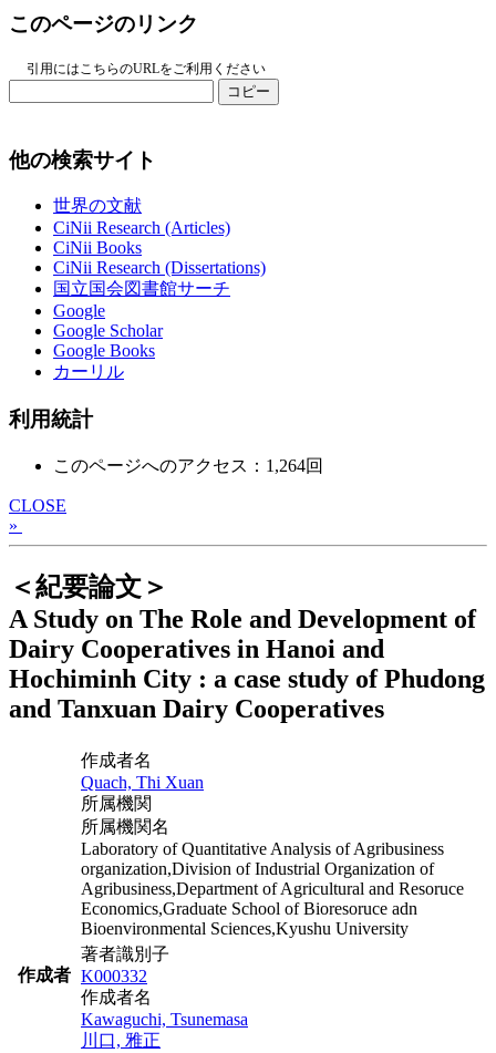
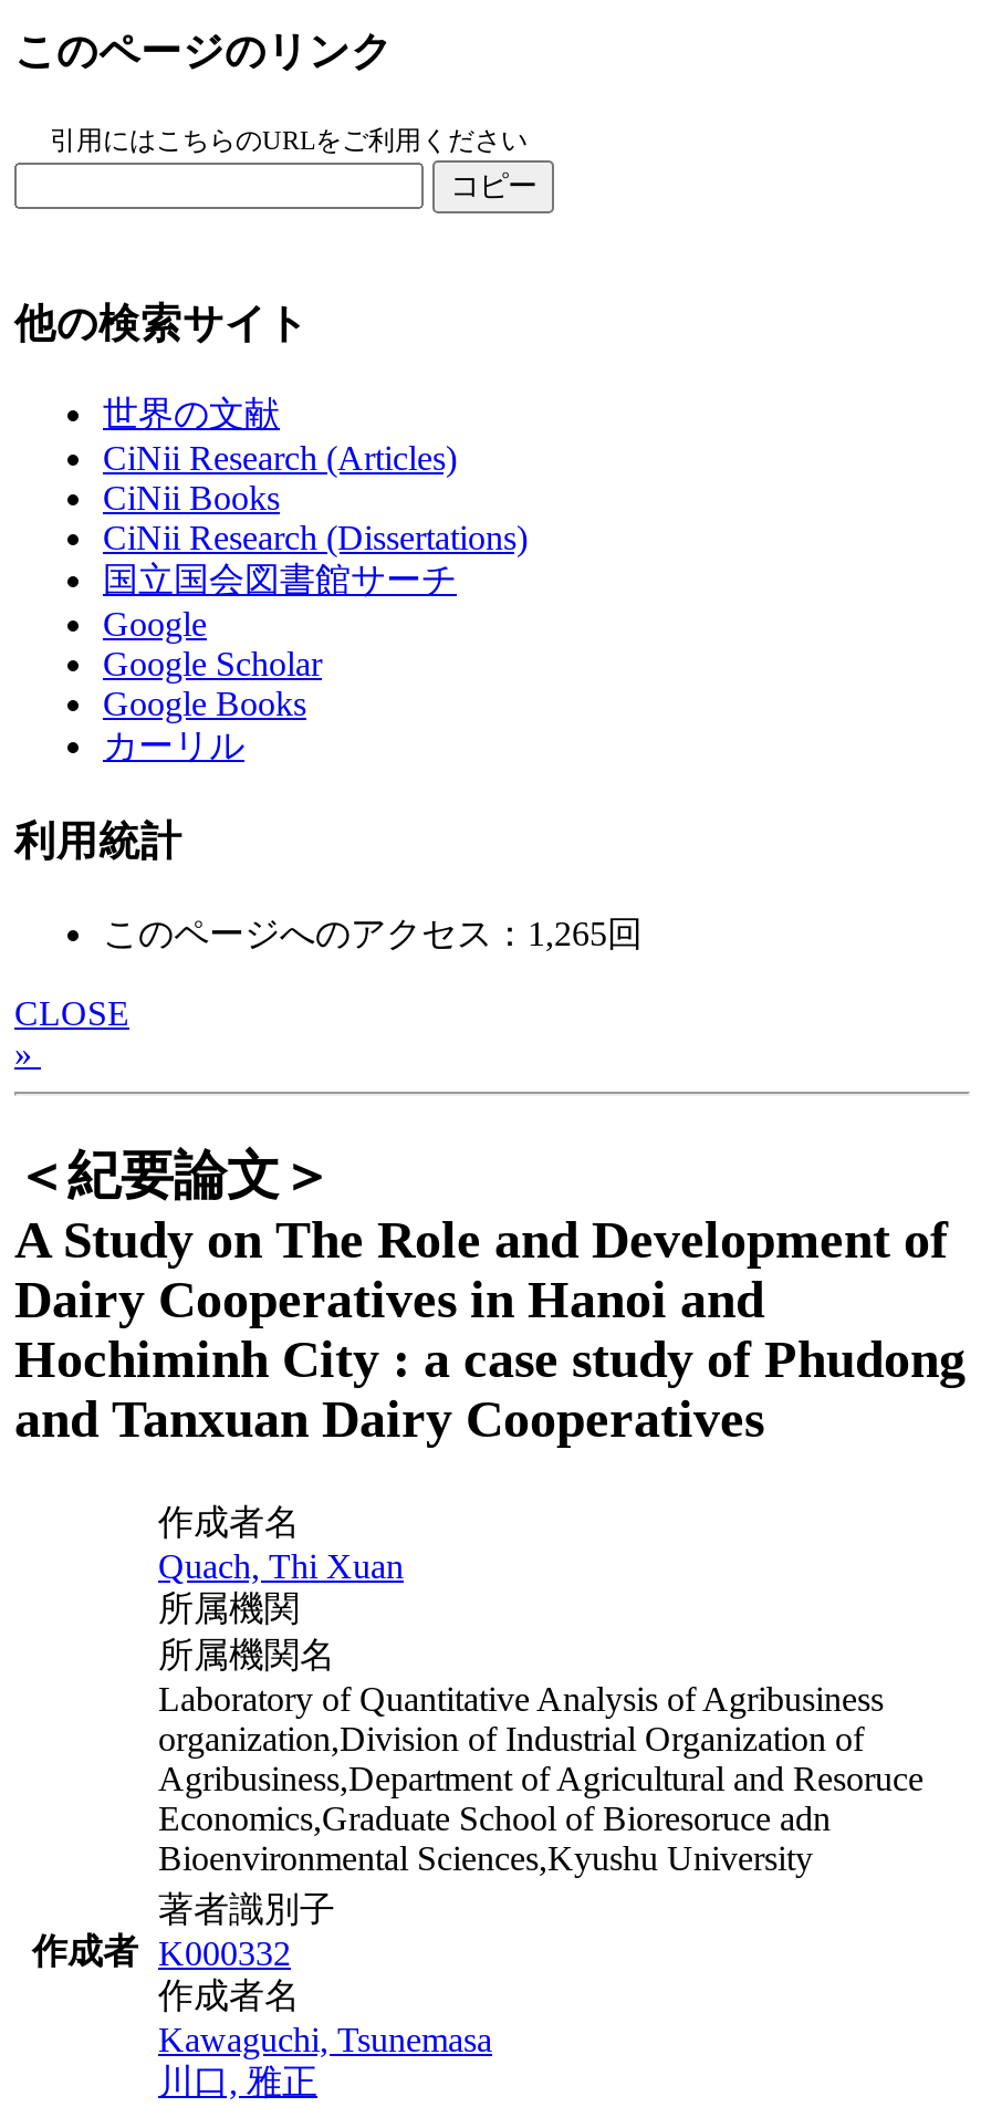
- このページへのアクセス：1,264回
+ このページへのアクセス：1,265回
